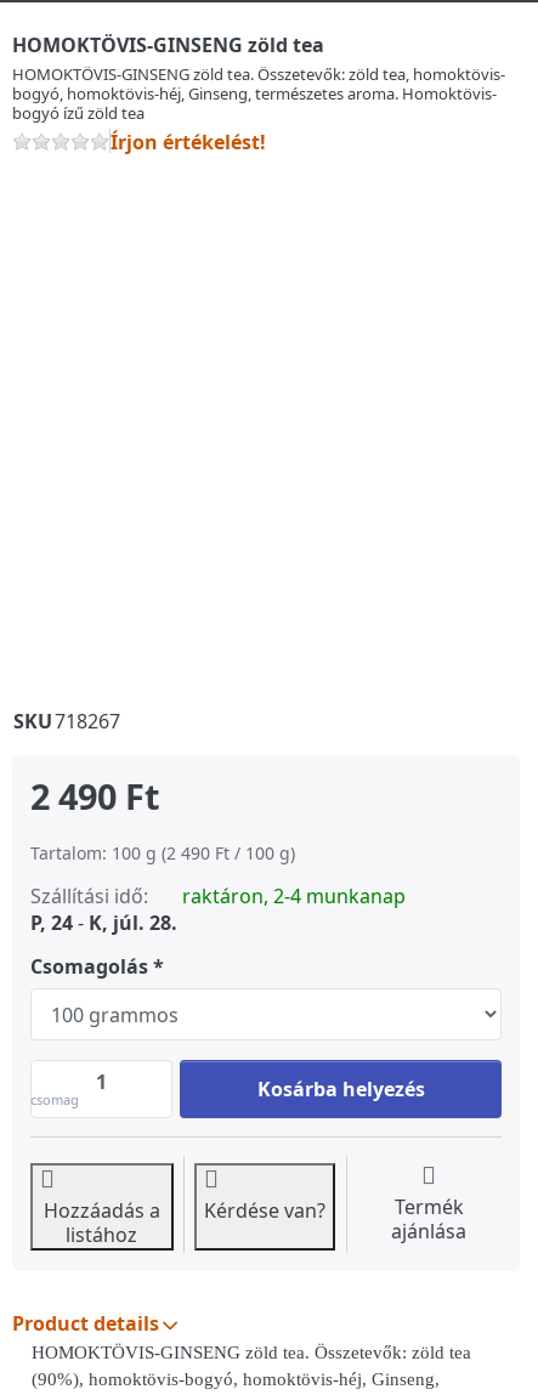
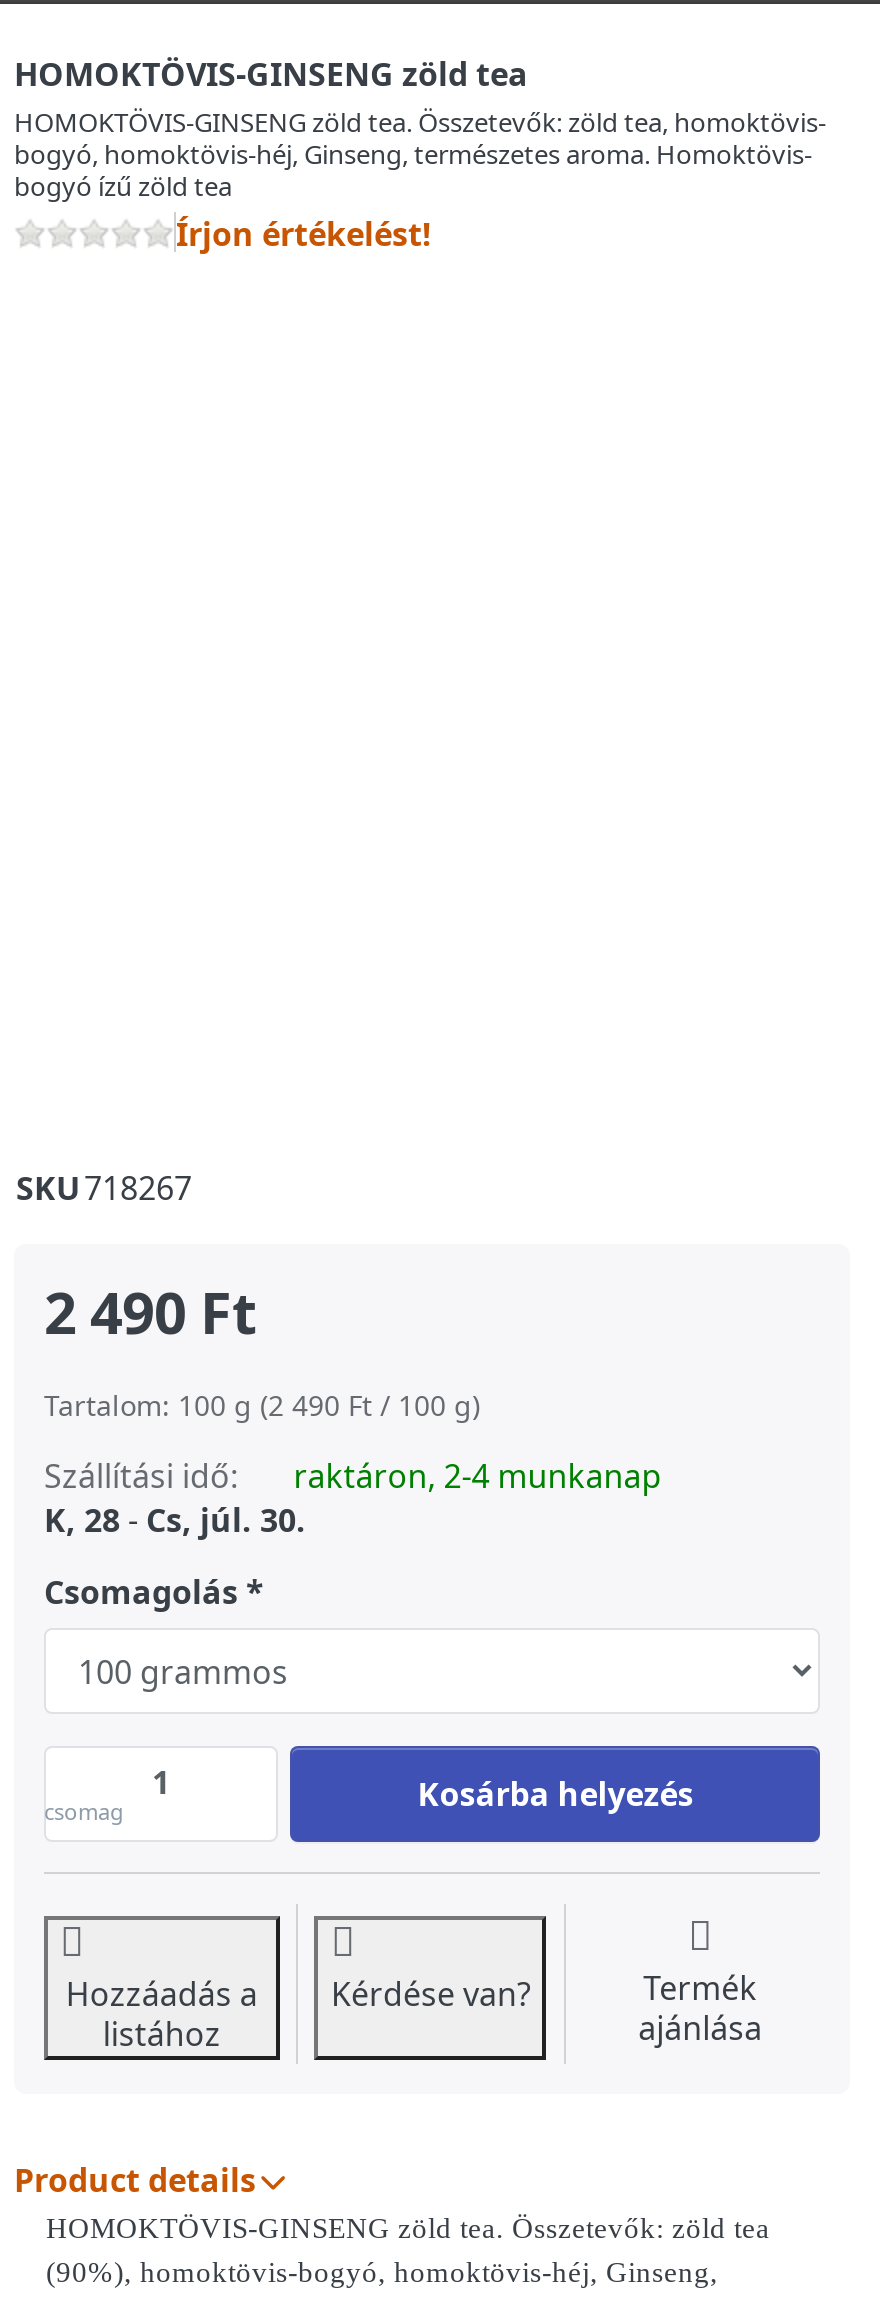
- P, 24 - K, júl. 28.
+ K, 28 - Cs, júl. 30.
